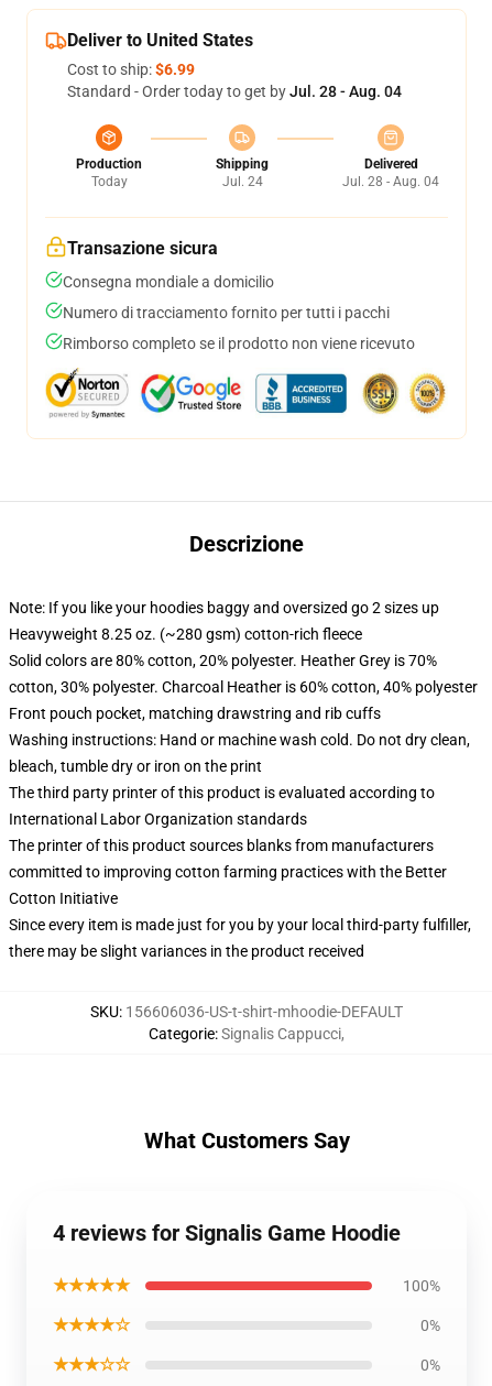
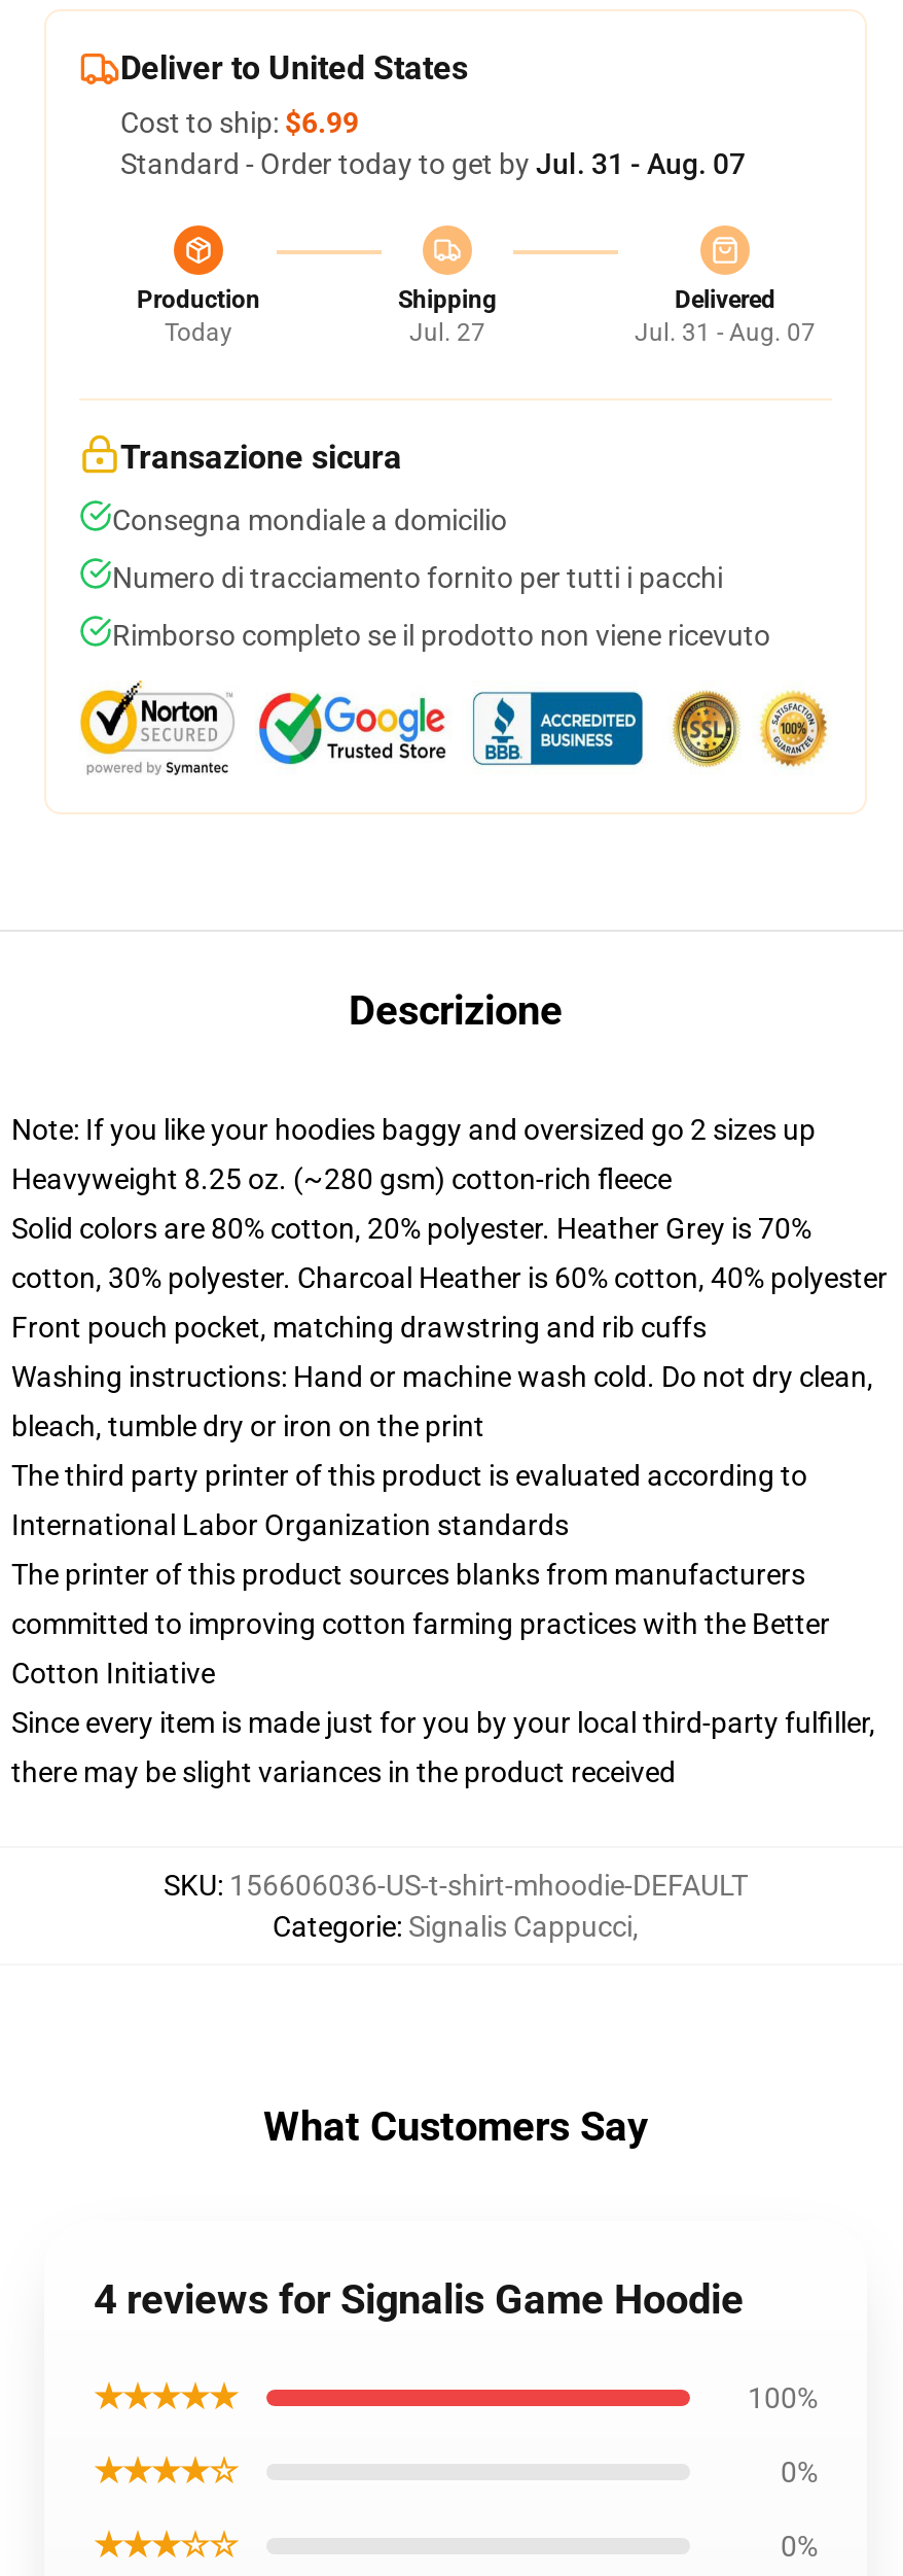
- Standard - Order today to get by Jul. 28 - Aug. 04
+ Standard - Order today to get by Jul. 31 - Aug. 07

- Jul. 24
+ Jul. 27

- Jul. 28 - Aug. 04
+ Jul. 31 - Aug. 07
